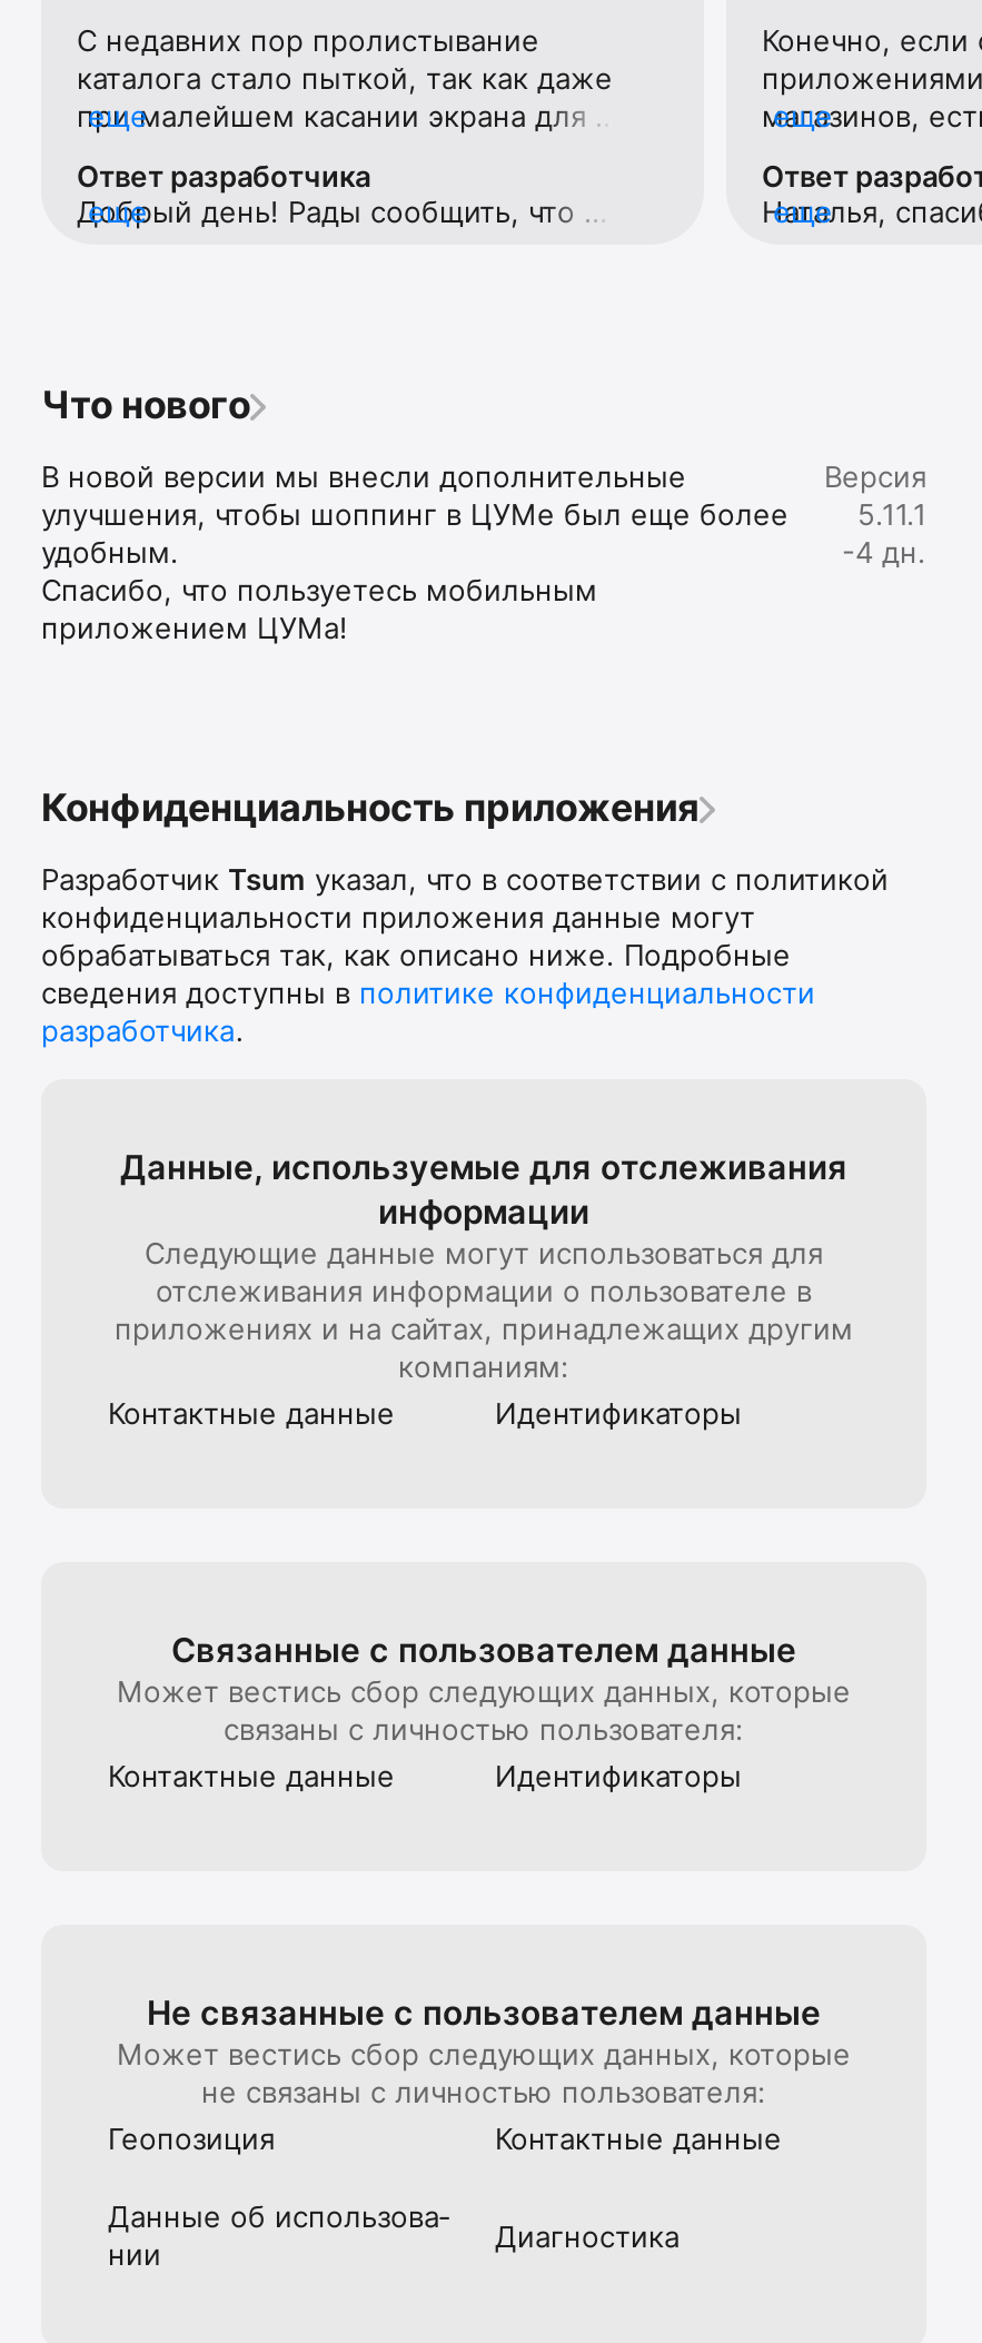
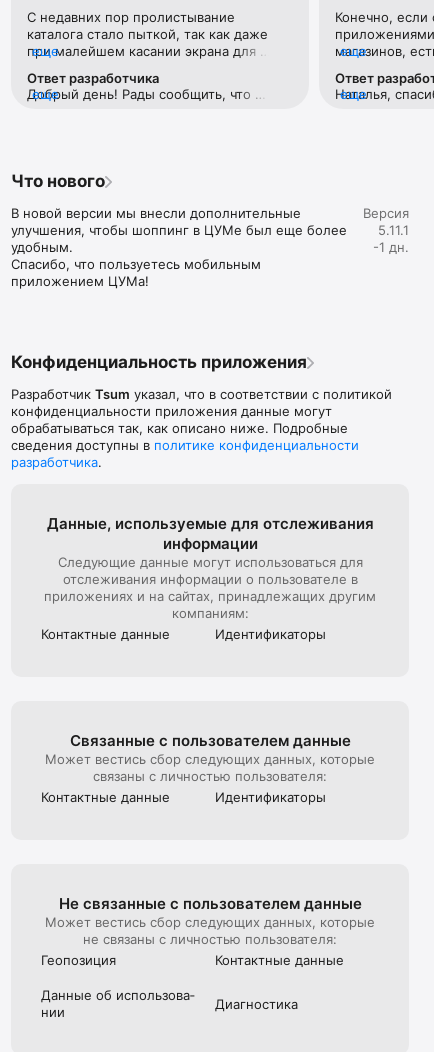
- -4 дн.
+ -1 дн.
